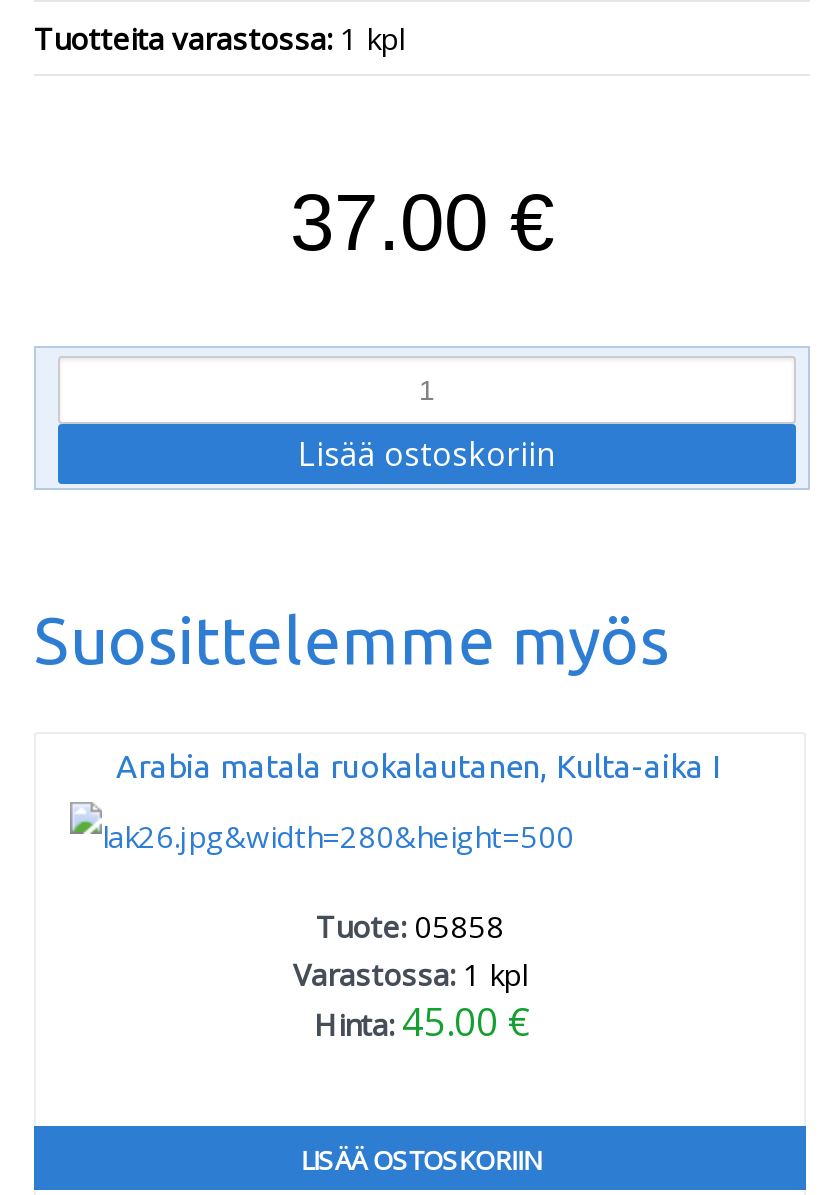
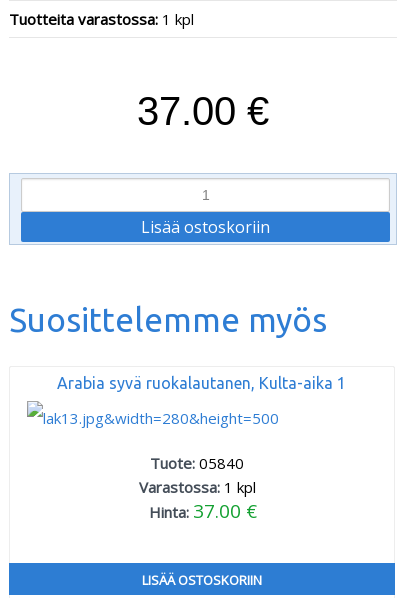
- Arabia matala ruokalautanen, Kulta-aika I
+ Arabia syvä ruokalautanen, Kulta-aika 1

- Tuote: 05858
+ Tuote: 05840

- Hinta: 45.00 €
+ Hinta: 37.00 €
